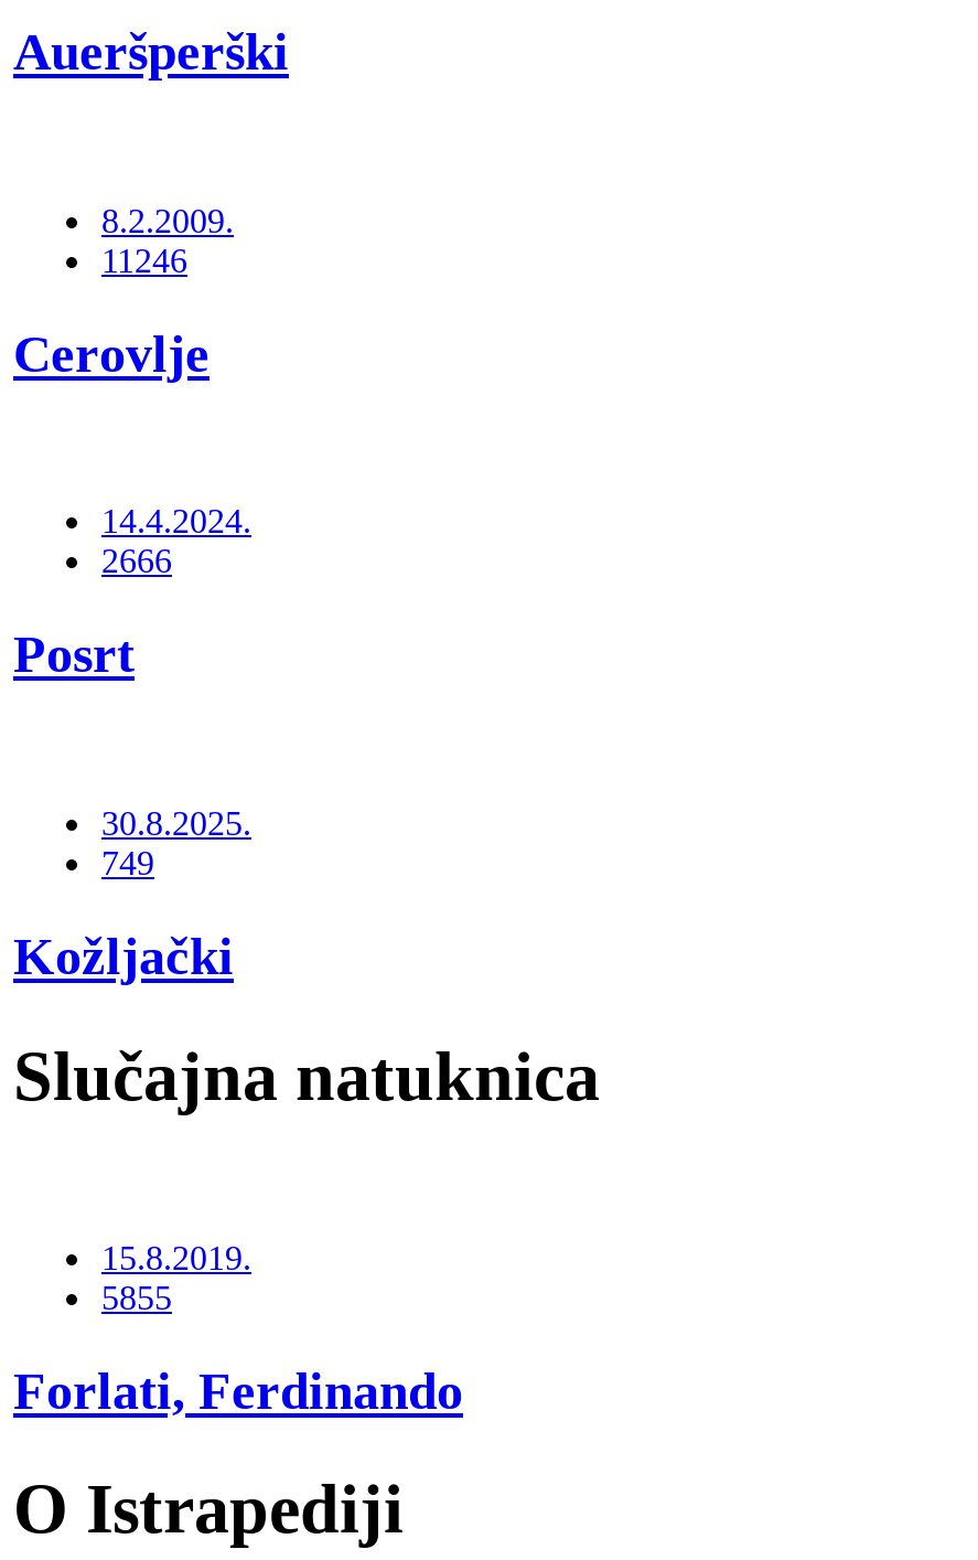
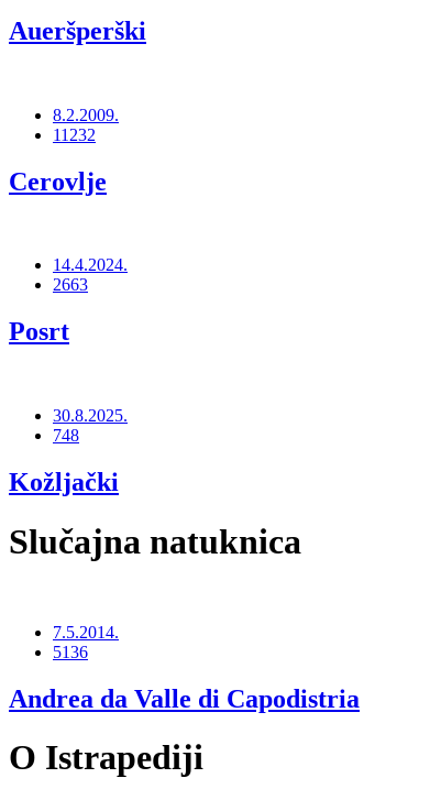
- 11246
+ 11232

- 2666
+ 2663

- 749
+ 748

- 15.8.2019.
- 5855
+ 7.5.2014.
+ 5136

- Forlati, Ferdinando
+ Andrea da Valle di Capodistria
